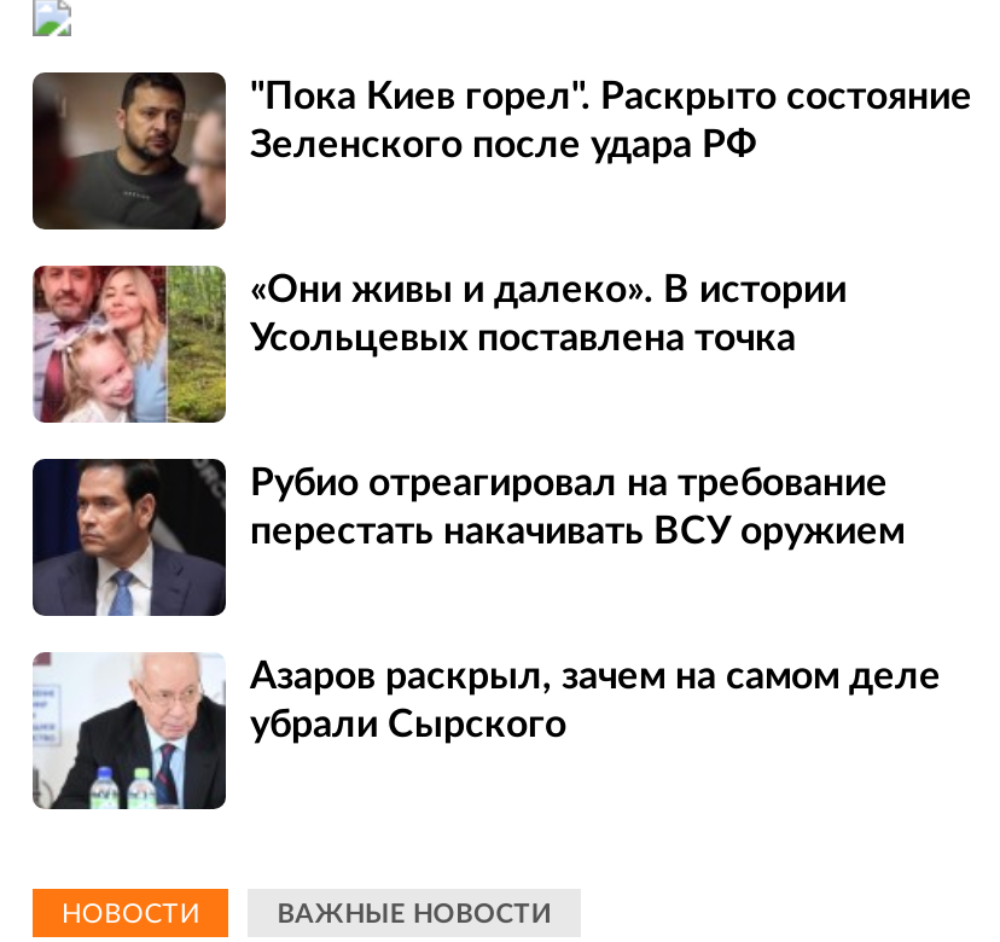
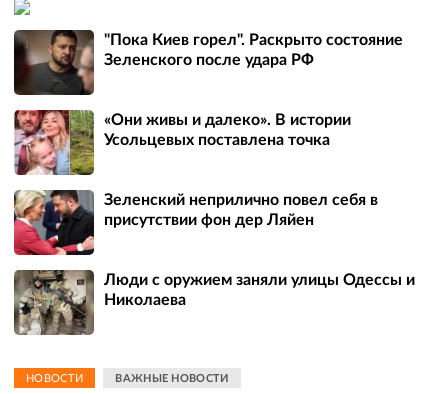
- [image]
- Рубио отреагировал на требование
- перестать накачивать ВСУ оружием
+ [image]
+ Зеленский неприлично повел cебя в
+ присутствии фон дер Ляйен

- [image]
- Азаров раскрыл, зачем на самом деле
- убрали Сырского
+ [image]
+ Люди с оружием заняли улицы Одессы и
+ Николаева
